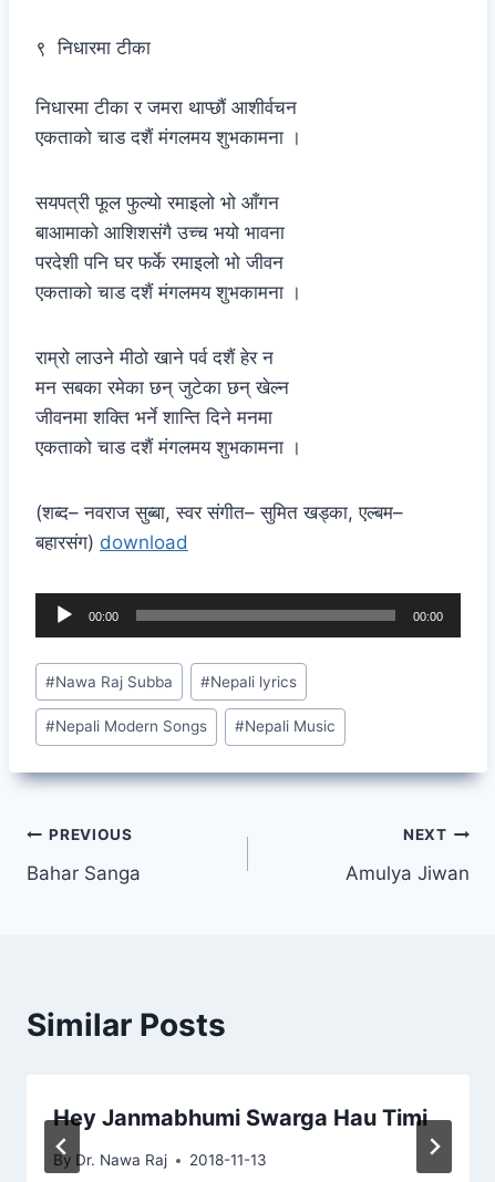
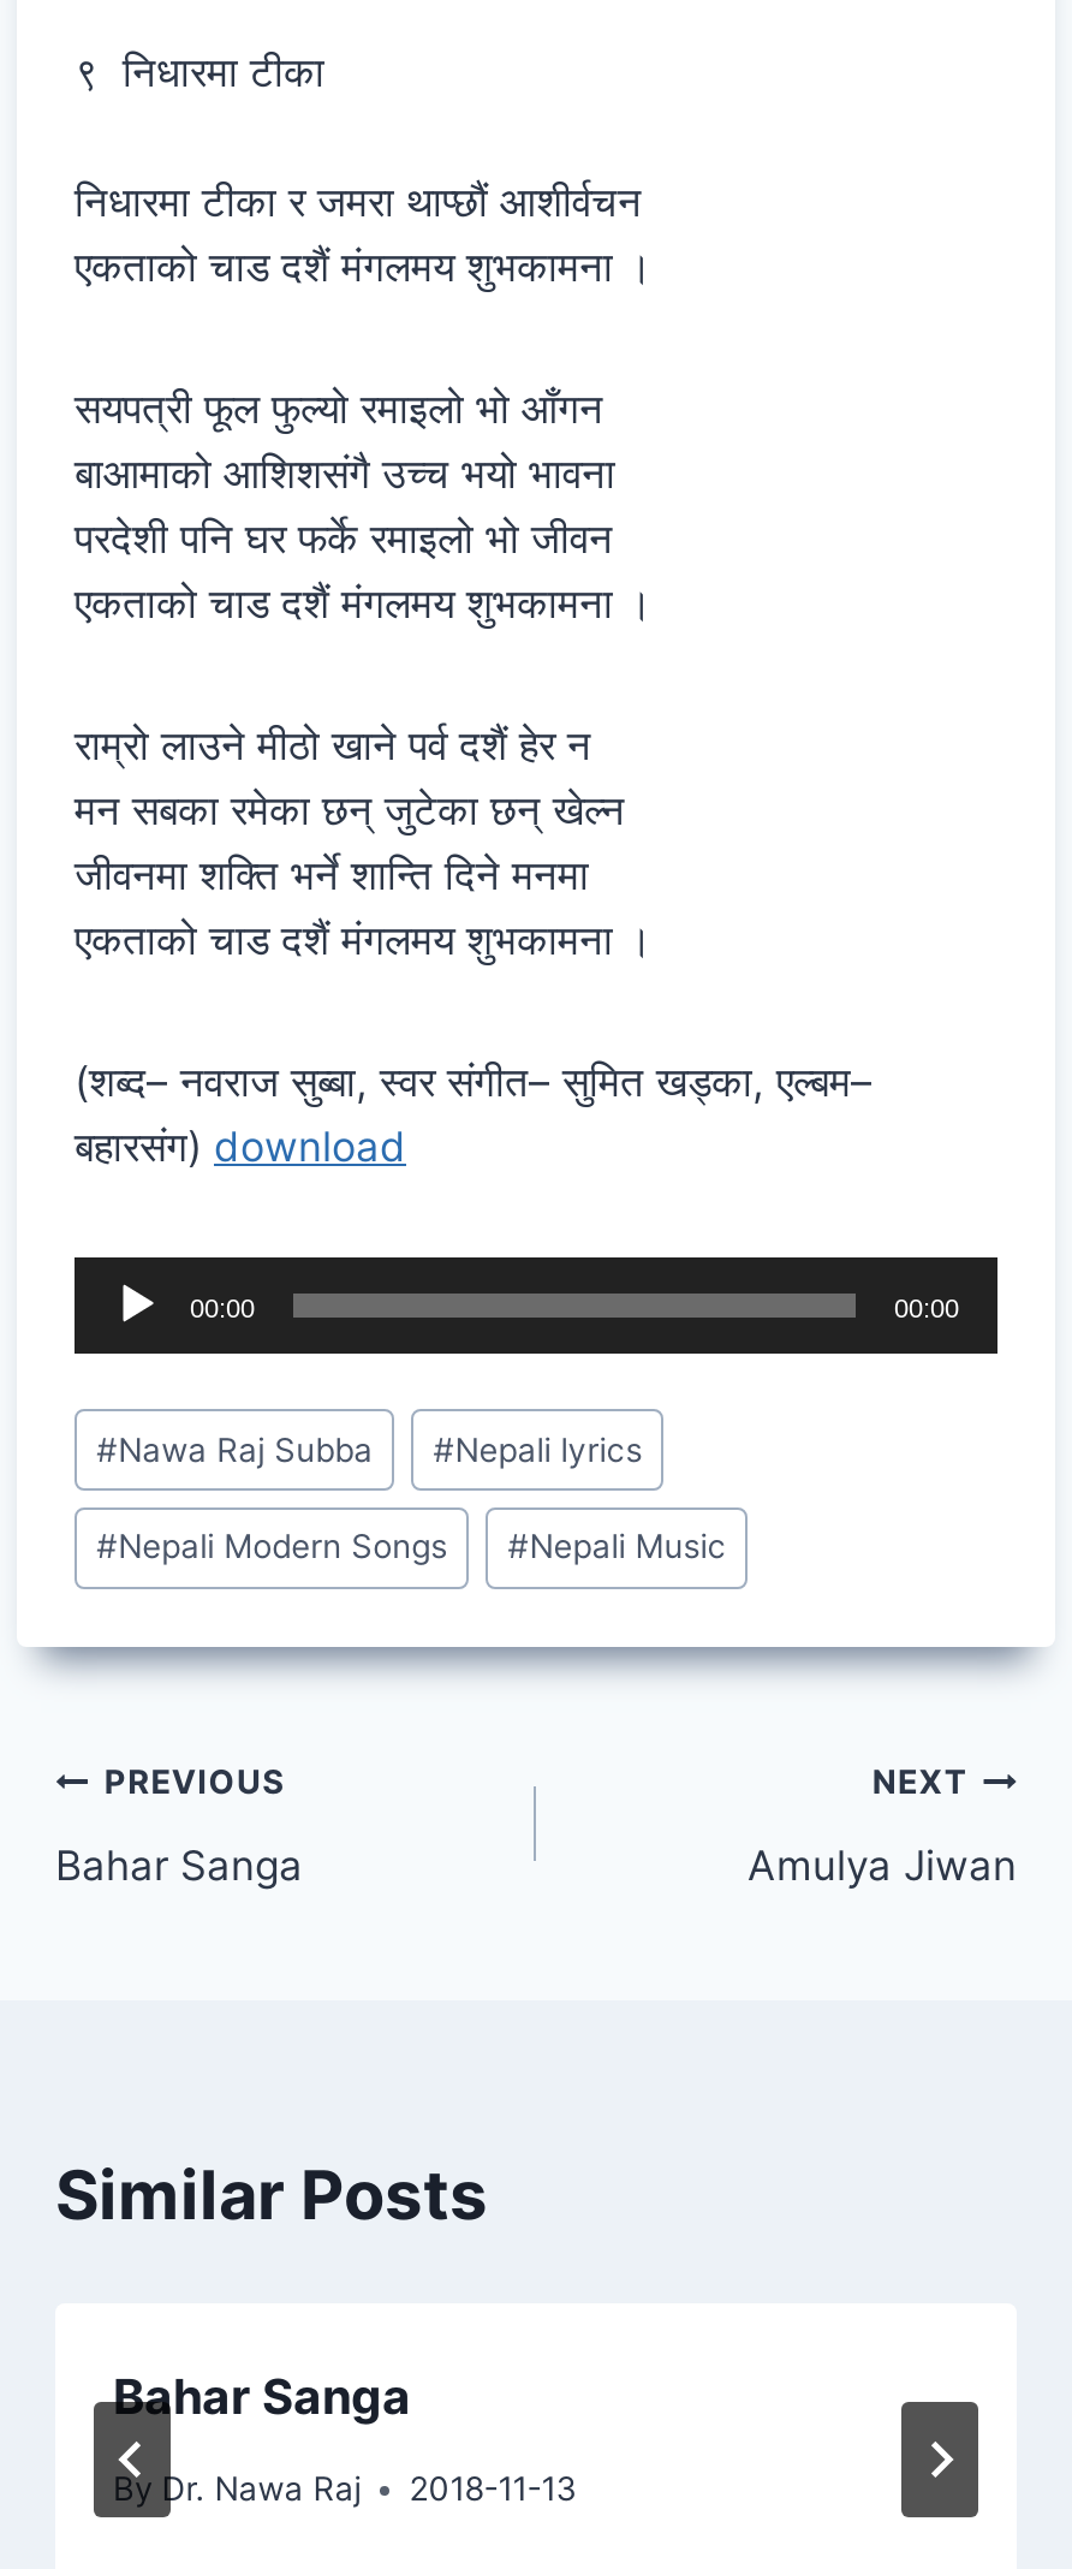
- Hey Janmabhumi Swarga Hau Timi
+ Bahar Sanga
